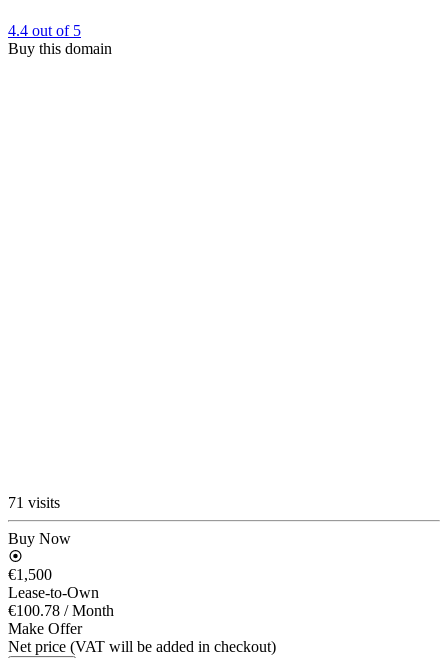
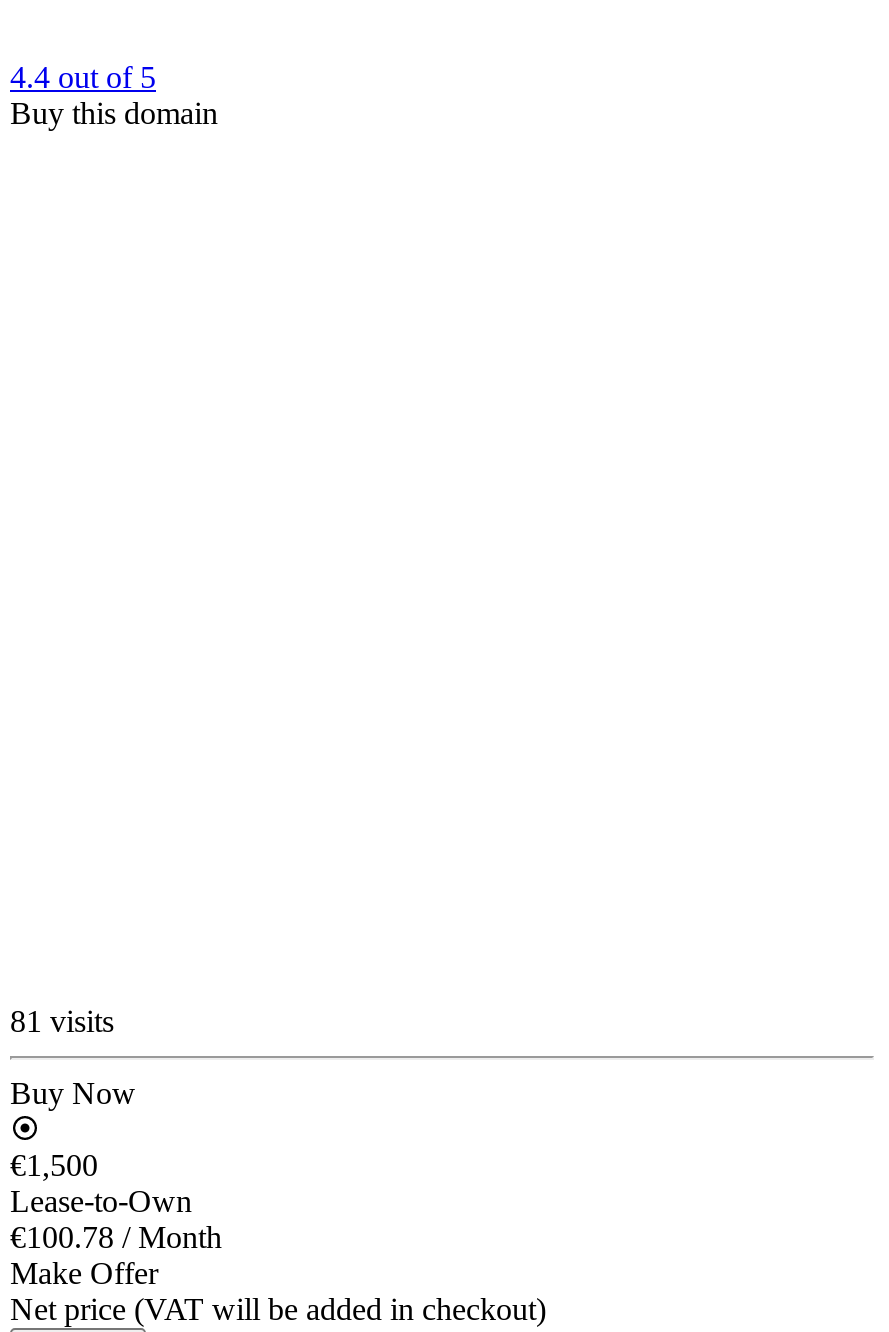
- 71 visits
+ 81 visits
